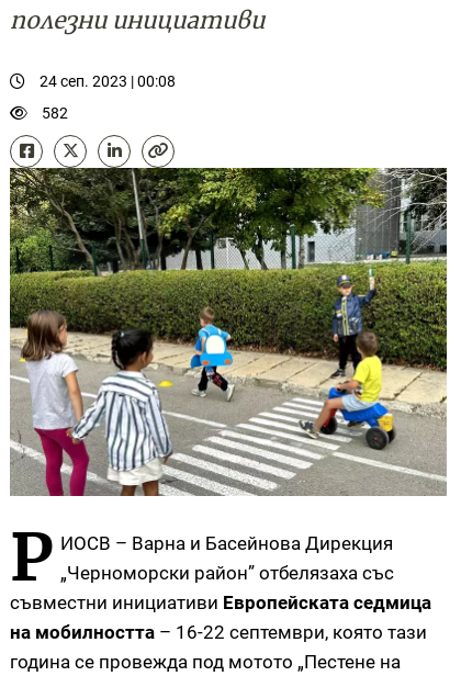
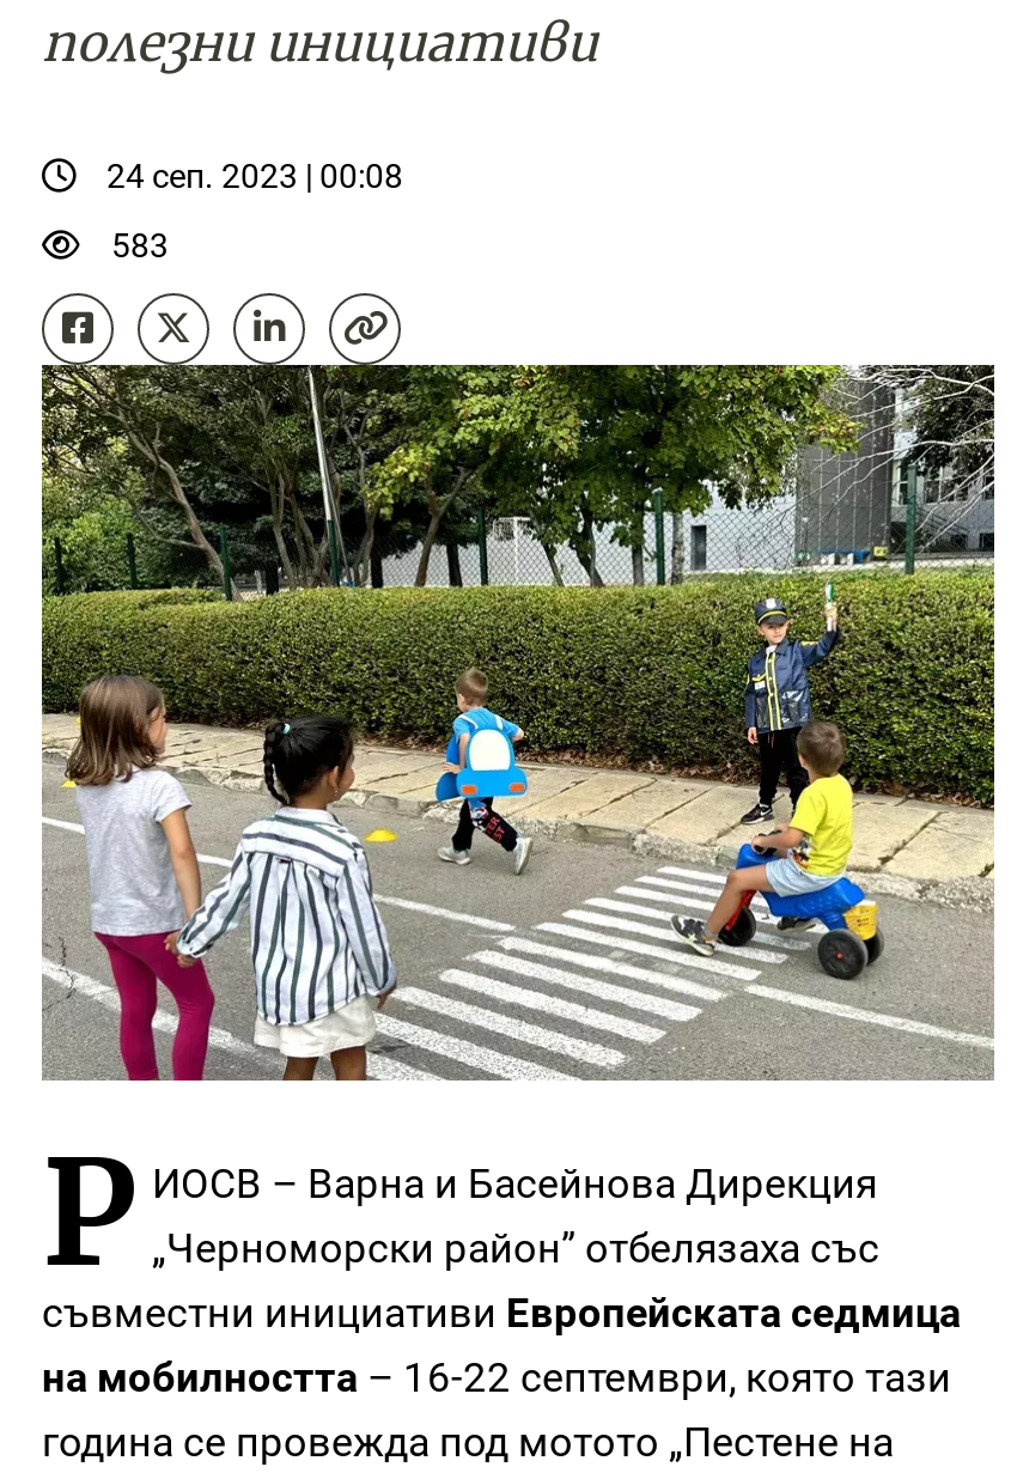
- 582
+ 583
